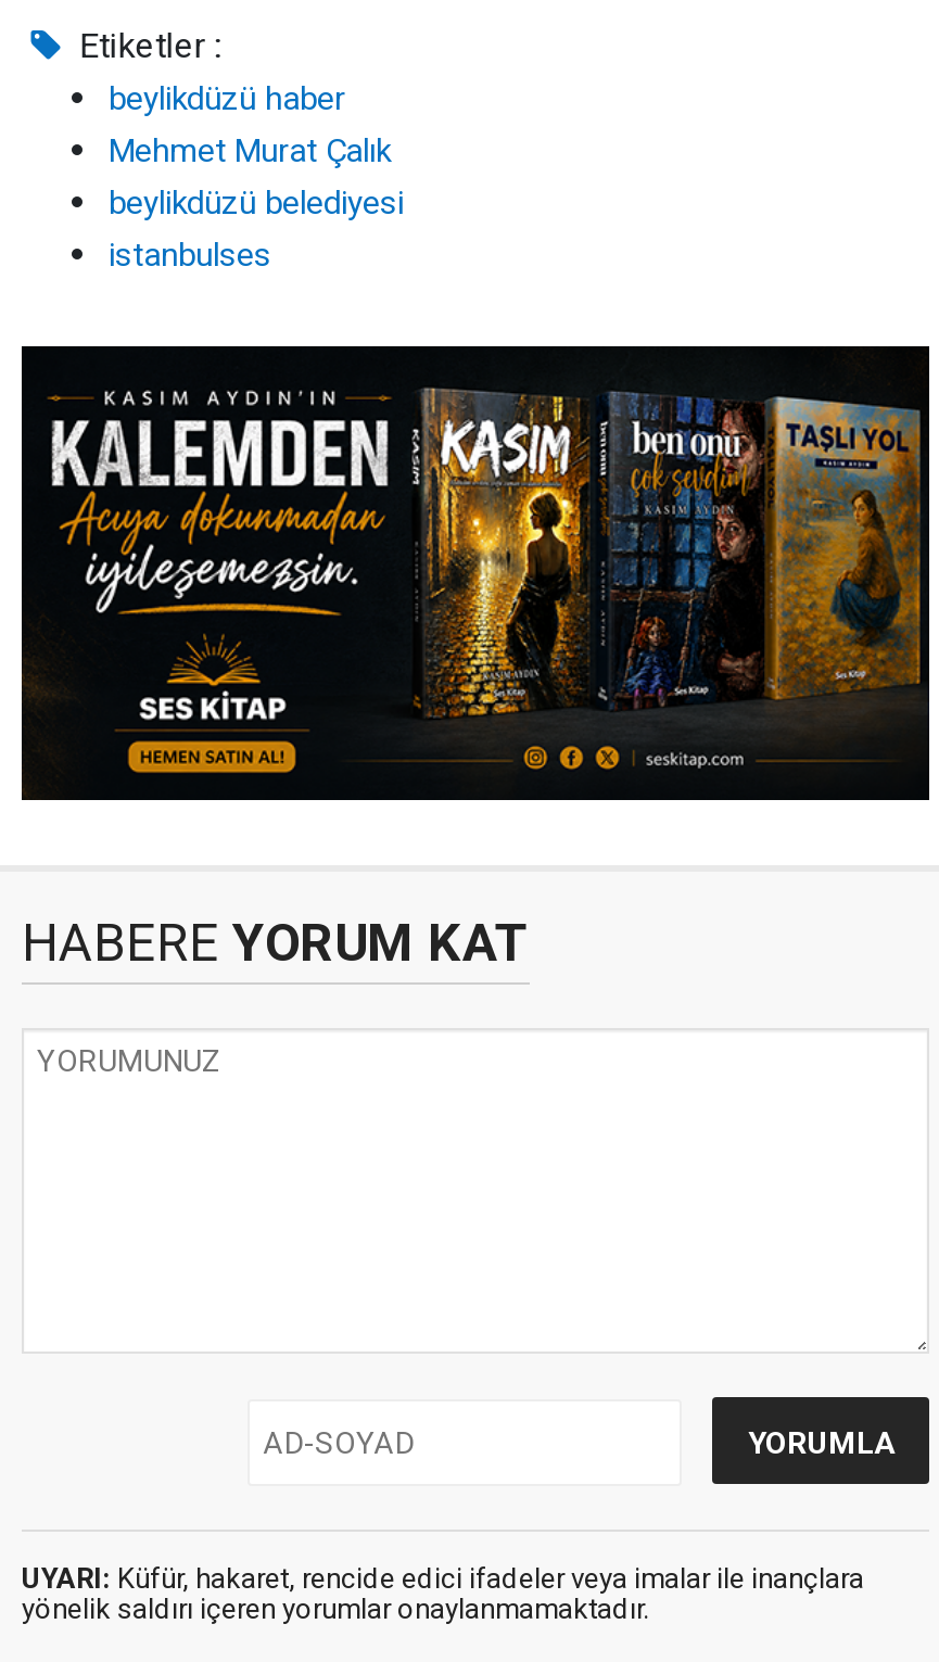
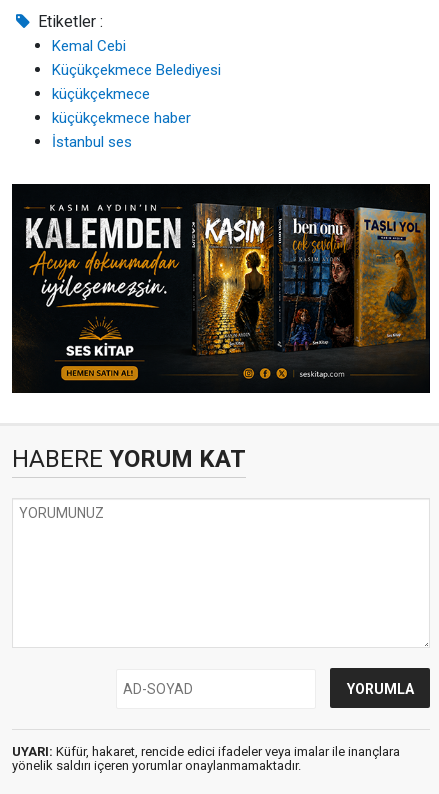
- beylikdüzü haber
- Mehmet Murat Çalık
- beylikdüzü belediyesi
- istanbulses
+ Kemal Cebi
+ Küçükçekmece Belediyesi
+ küçükçekmece
+ küçükçekmece haber
+ İstanbul ses
